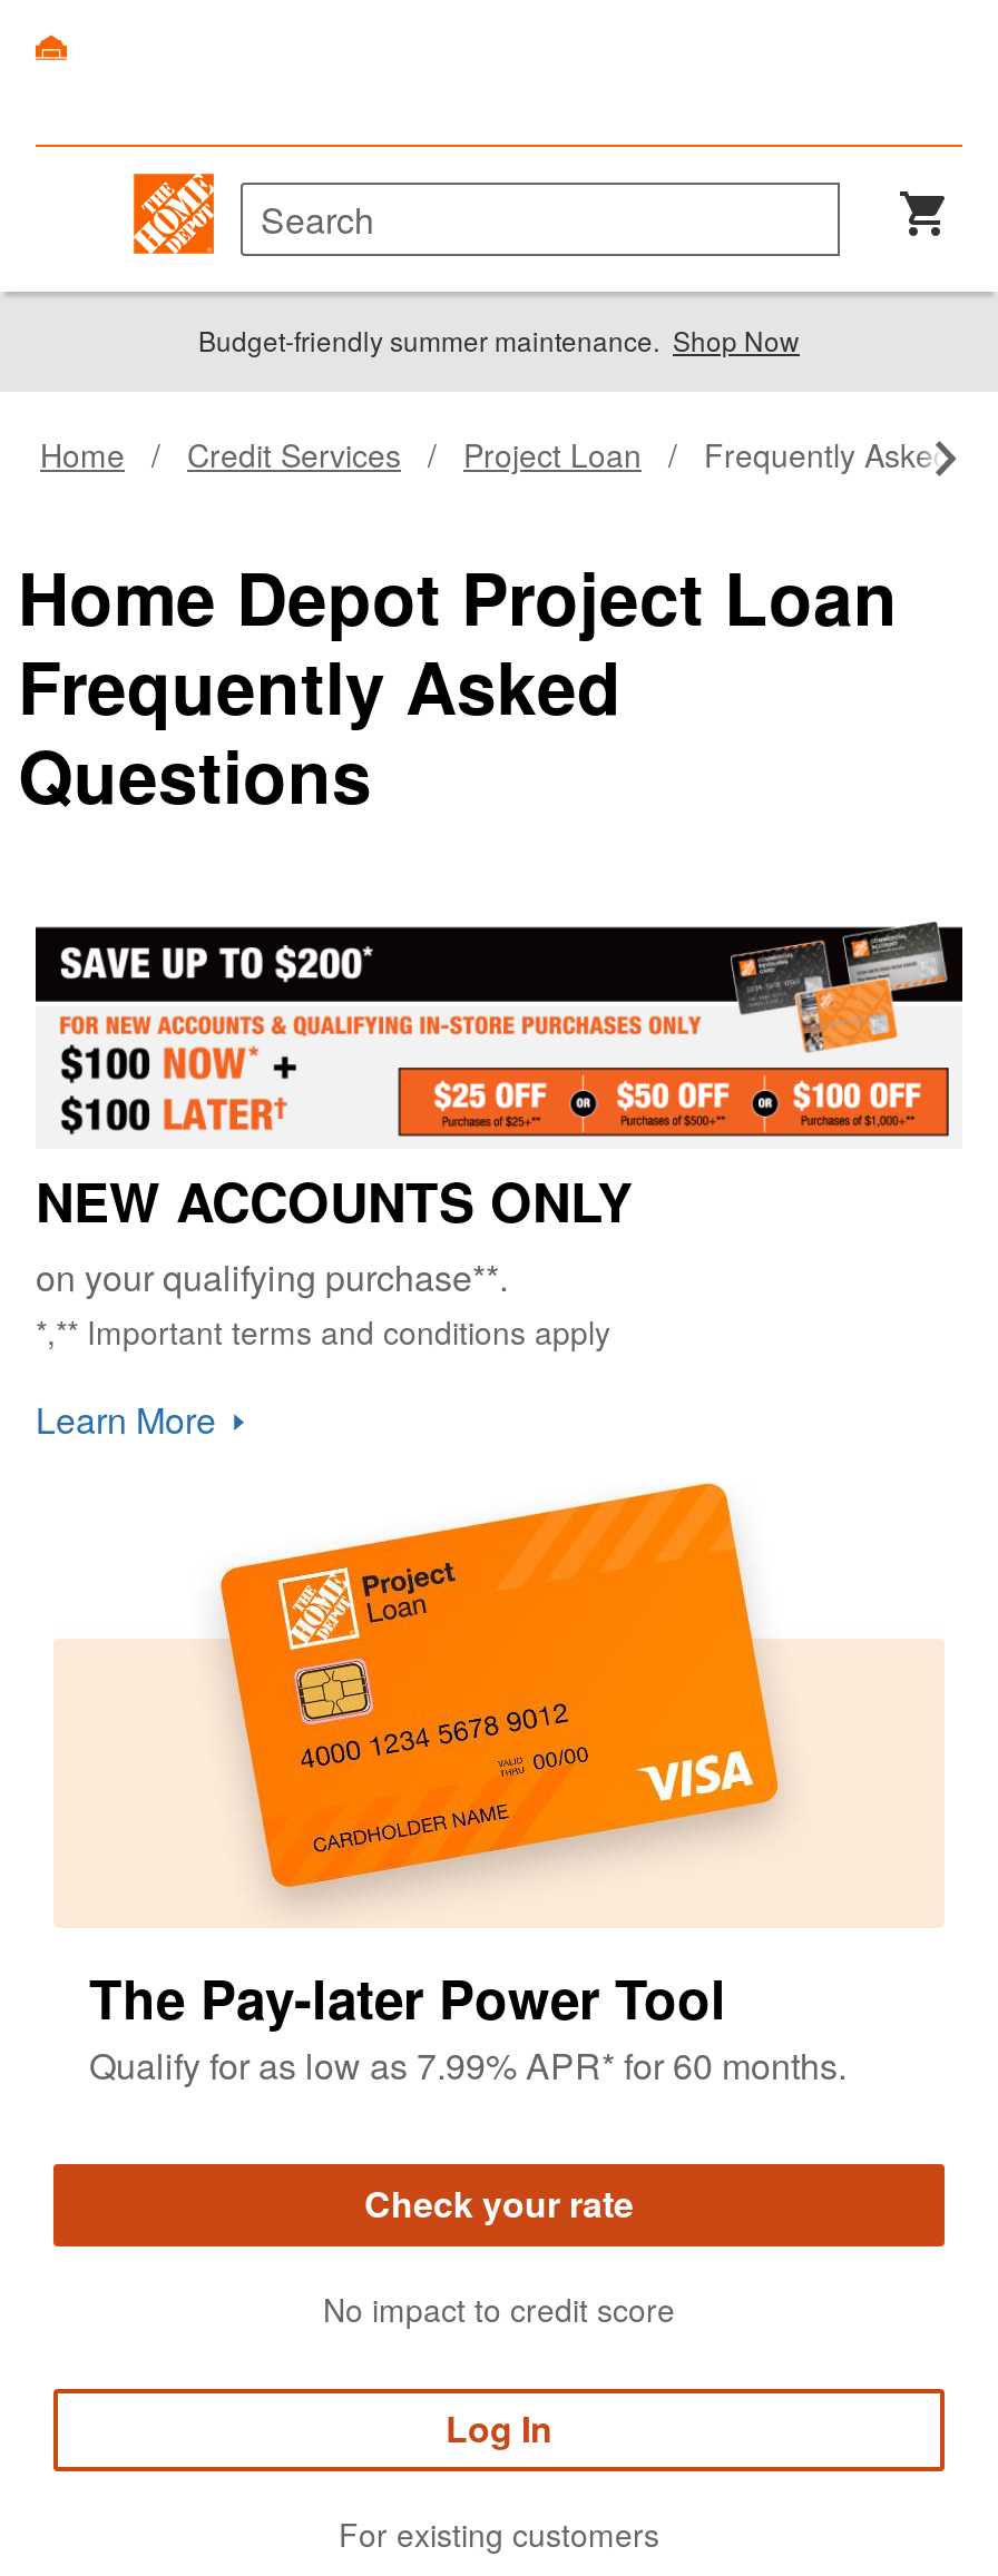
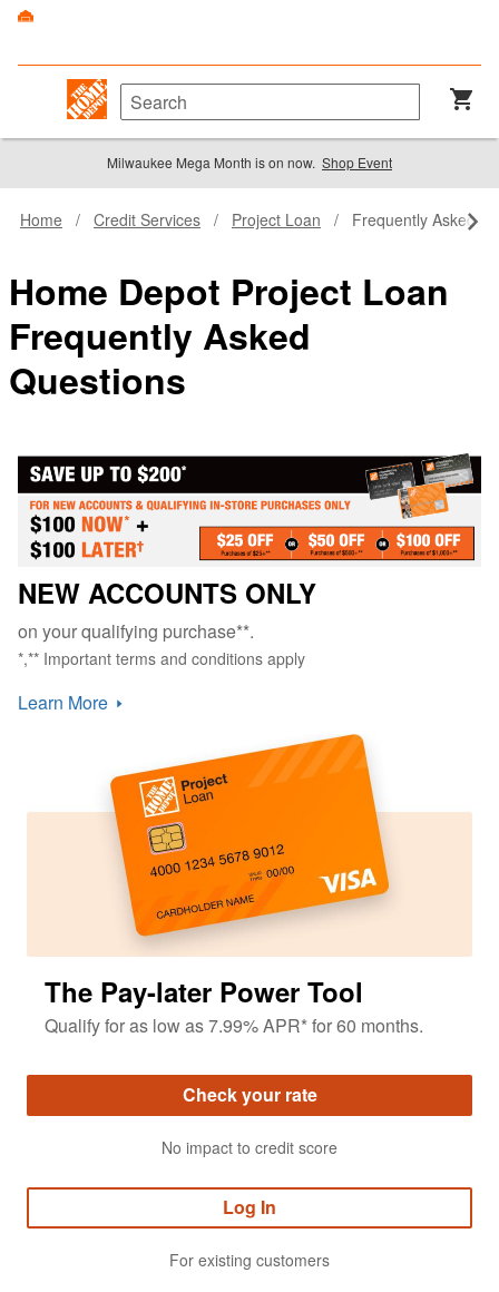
- Budget-friendly summer maintenance. Shop Now
+ Milwaukee Mega Month is on now. Shop Event
